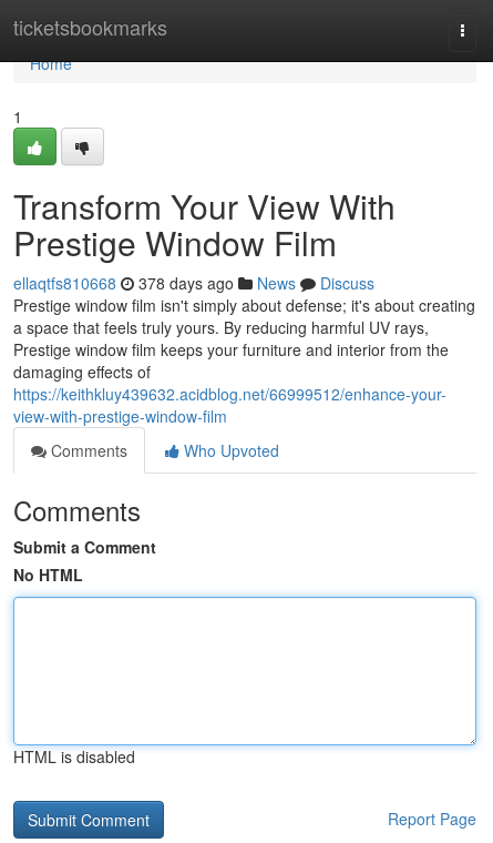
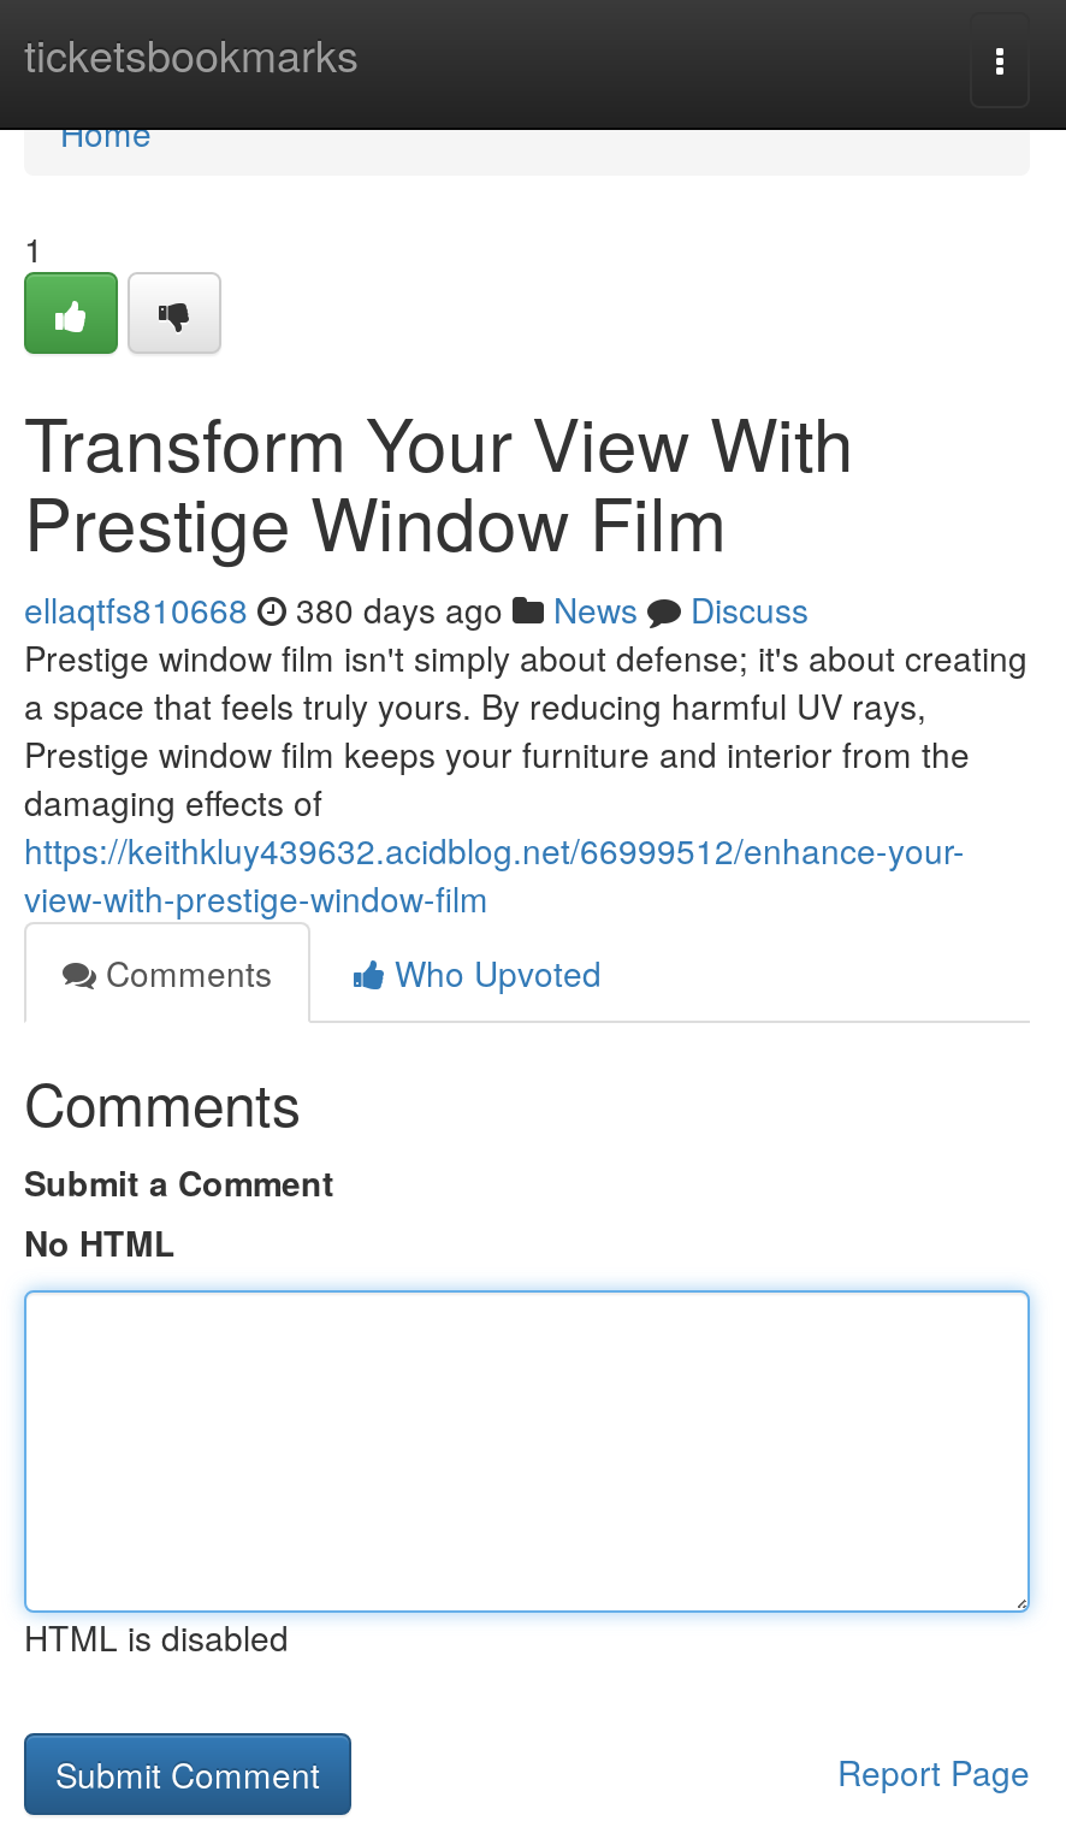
- ellaqtfs810668 378 days ago News Discuss
+ ellaqtfs810668 380 days ago News Discuss
